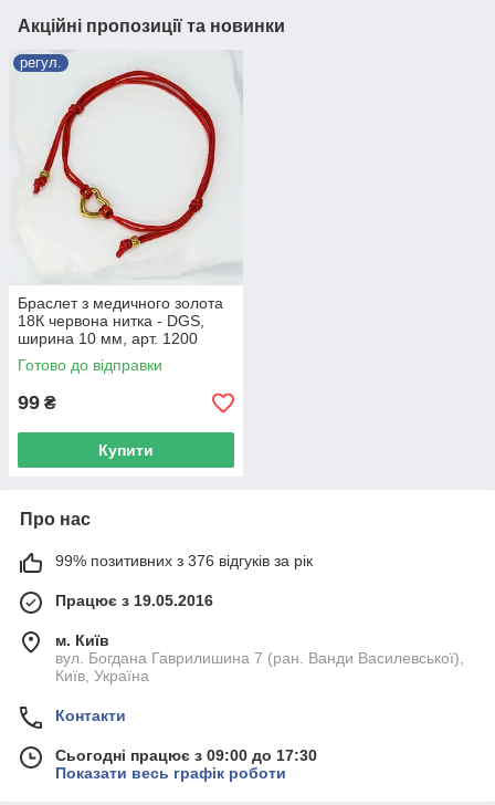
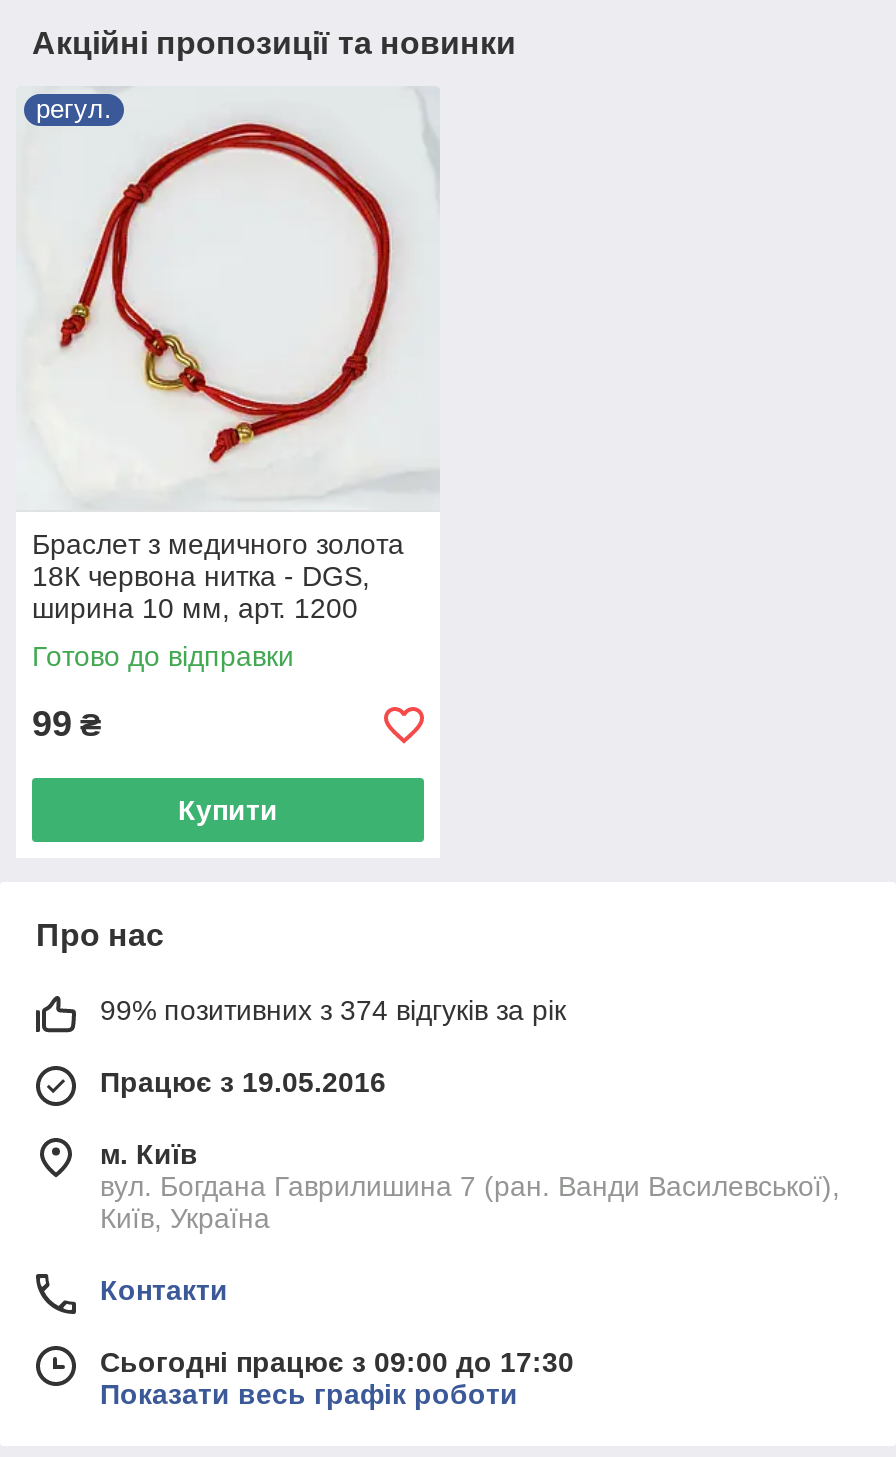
- 99% позитивних з 376 відгуків за рік
+ 99% позитивних з 374 відгуків за рік
